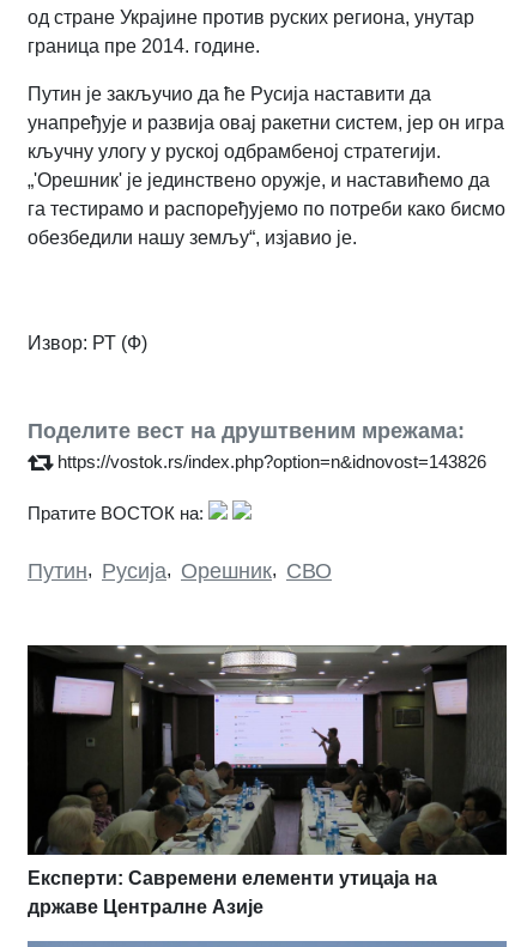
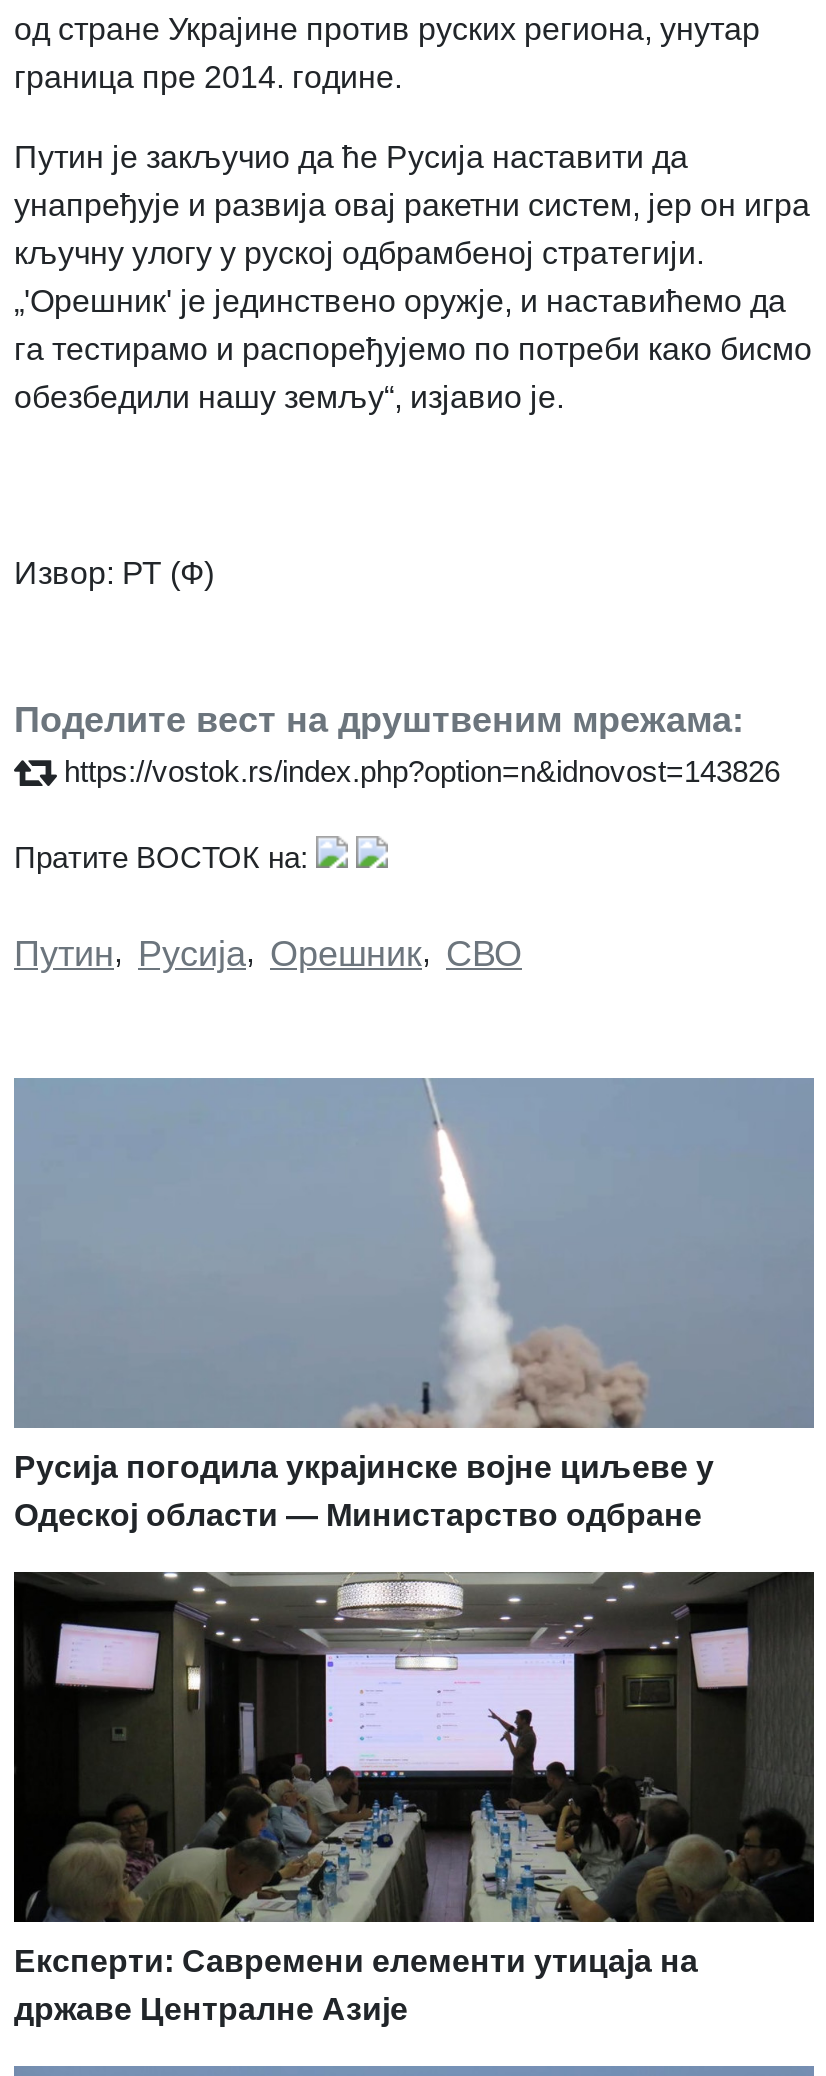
+ [image]
+ Русија погодила украјинске војне циљеве у
+ Одеској области — Министарство одбране
